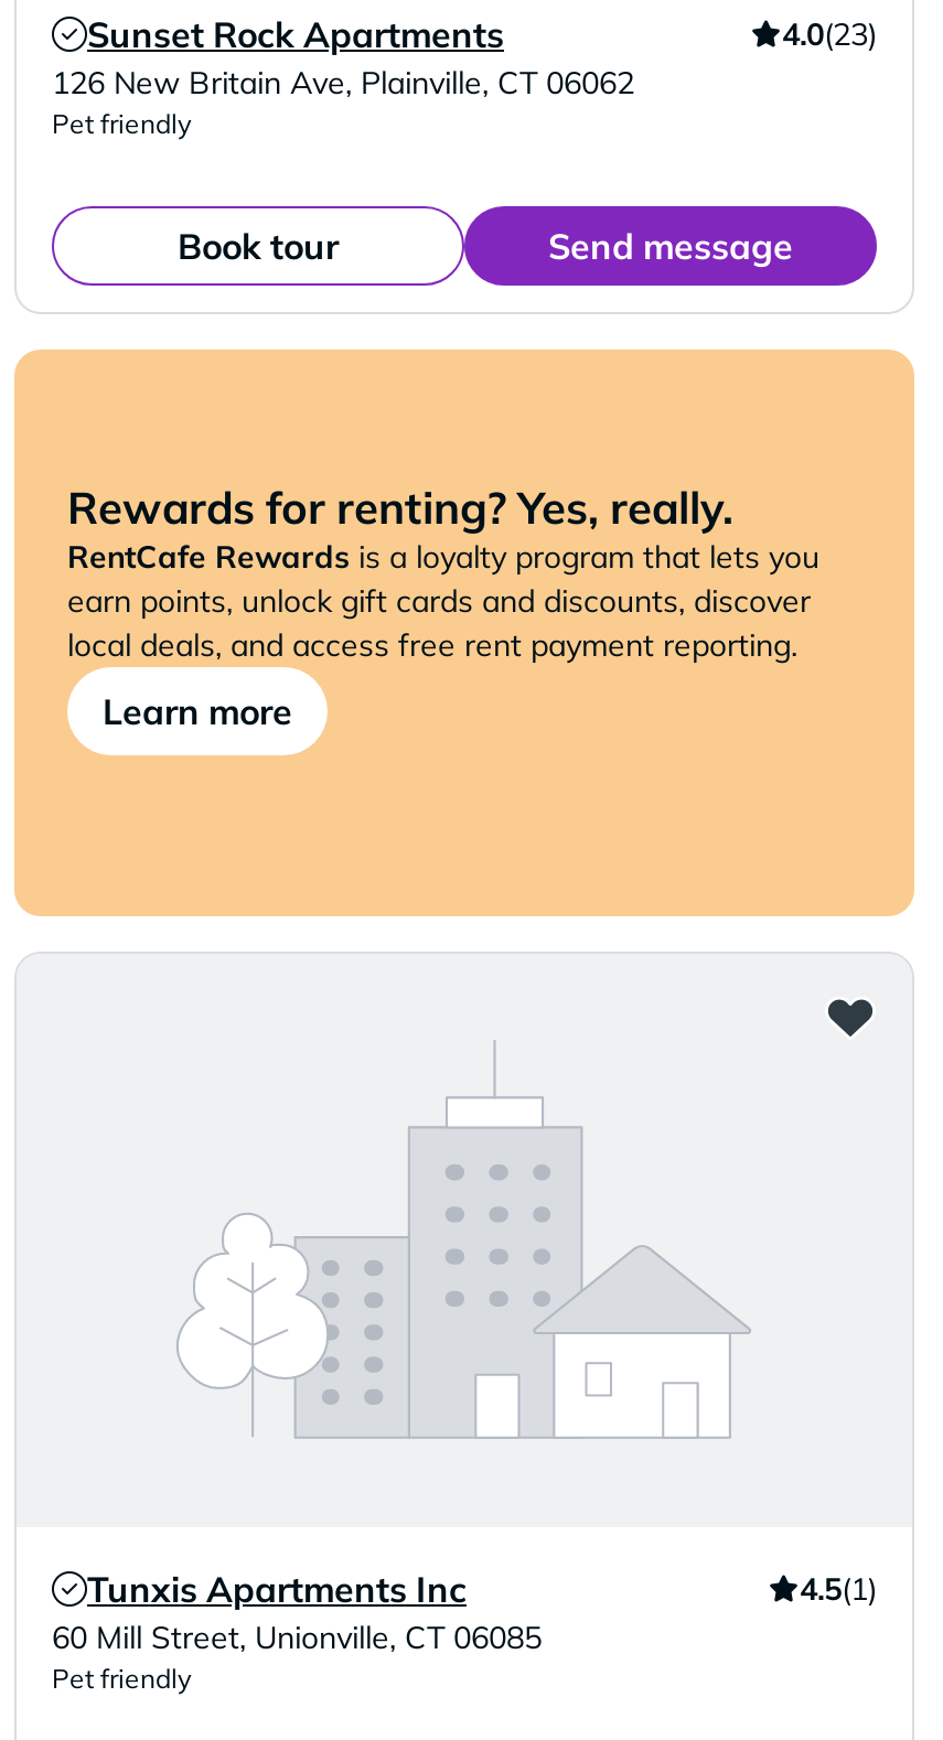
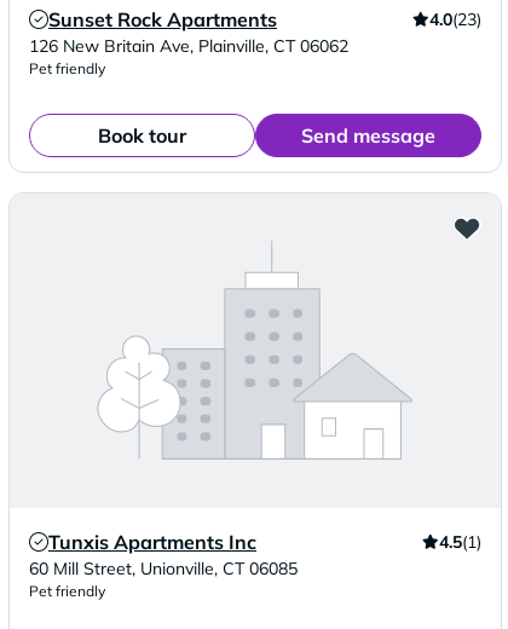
- [image]
- Rewards for renting? Yes, really.
- RentCafe Rewards is a loyalty program that lets you
- earn points, unlock gift cards and discounts, discover
- local deals, and access free rent payment reporting.
- Learn more
